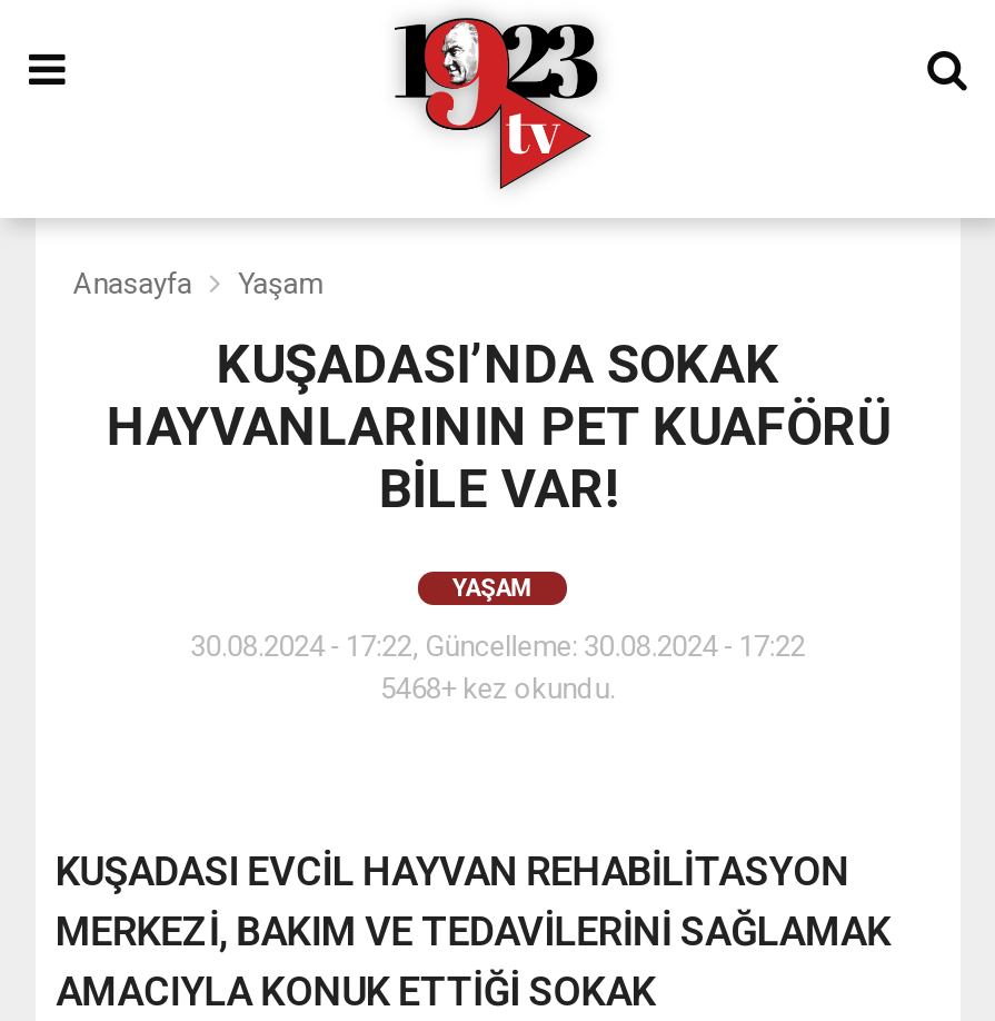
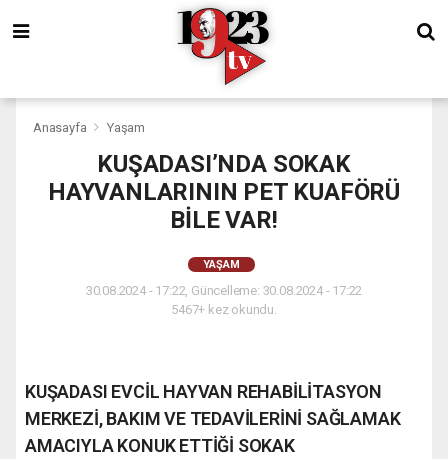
- 5468+ kez okundu.
+ 5467+ kez okundu.
